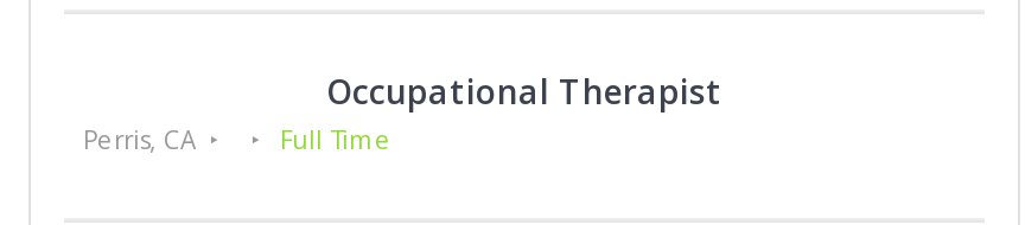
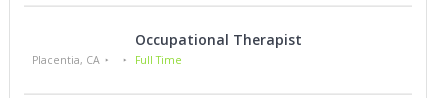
- Perris, CA
+ Placentia, CA
